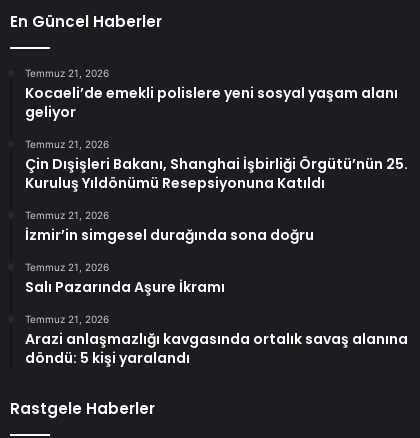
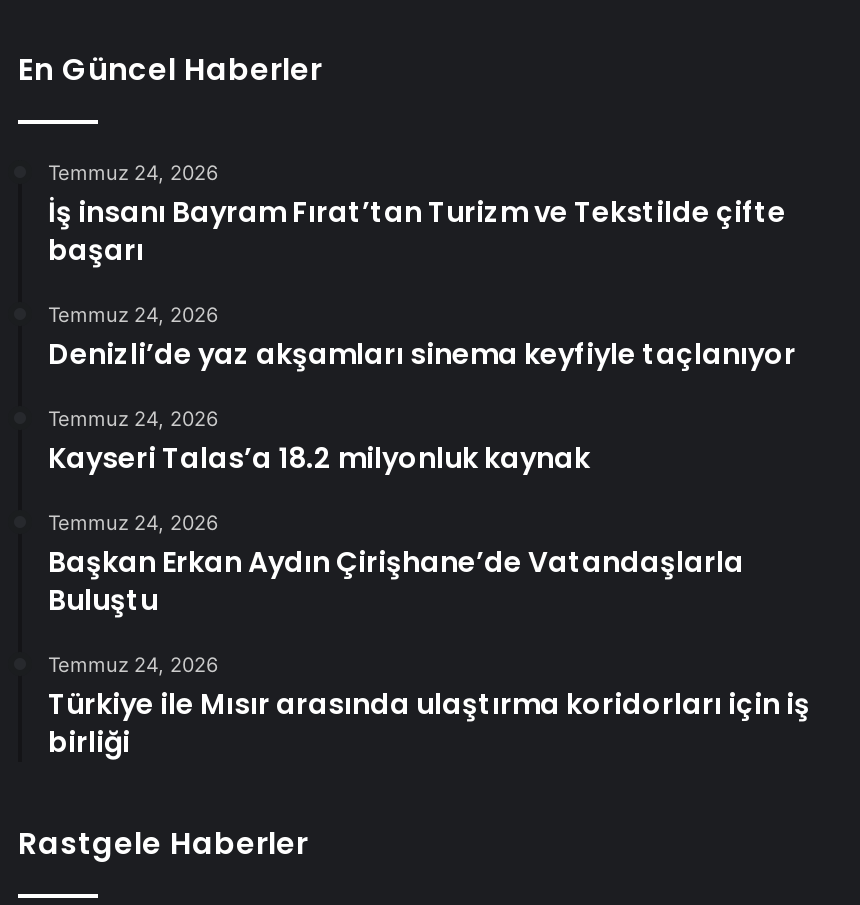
- Temmuz 21, 2026
- Kocaeli’de emekli polislere yeni sosyal yaşam alanı
- geliyor
+ Temmuz 24, 2026
+ İş insanı Bayram Fırat’tan Turizm ve Tekstilde çifte
+ başarı

- Temmuz 21, 2026
- Çin Dışişleri Bakanı, Shanghai İşbirliği Örgütü’nün 25.
- Kuruluş Yıldönümü Resepsiyonuna Katıldı
+ Temmuz 24, 2026
+ Denizli’de yaz akşamları sinema keyfiyle taçlanıyor

- Temmuz 21, 2026
- İzmir’in simgesel durağında sona doğru
+ Temmuz 24, 2026
+ Kayseri Talas’a 18.2 milyonluk kaynak

- Temmuz 21, 2026
- Salı Pazarında Aşure İkramı
+ Temmuz 24, 2026
+ Başkan Erkan Aydın Çirişhane’de Vatandaşlarla
+ Buluştu

- Temmuz 21, 2026
- Arazi anlaşmazlığı kavgasında ortalık savaş alanına
- döndü: 5 kişi yaralandı
+ Temmuz 24, 2026
+ Türkiye ile Mısır arasında ulaştırma koridorları için iş
+ birliği
